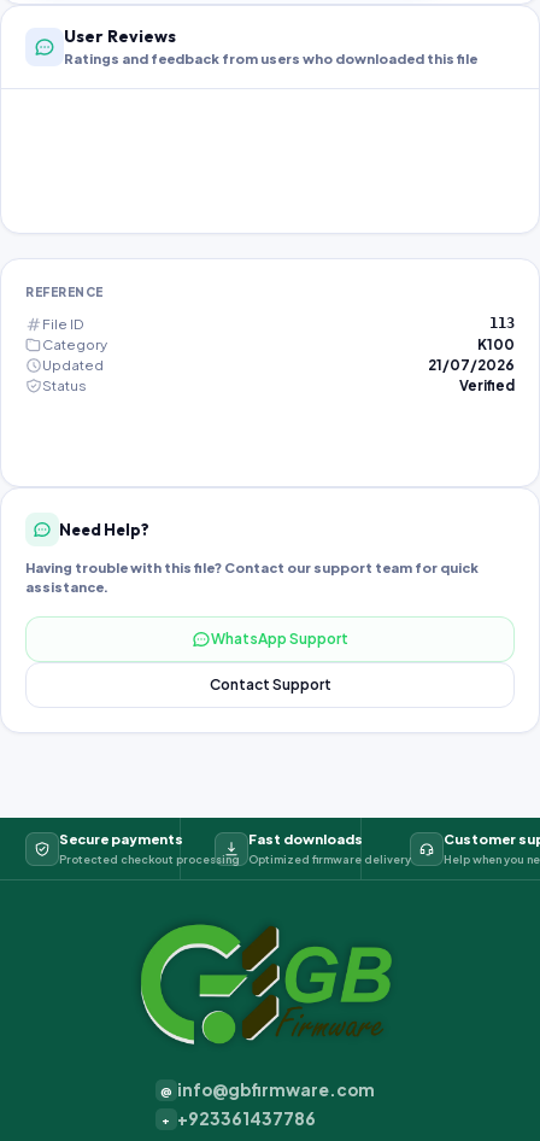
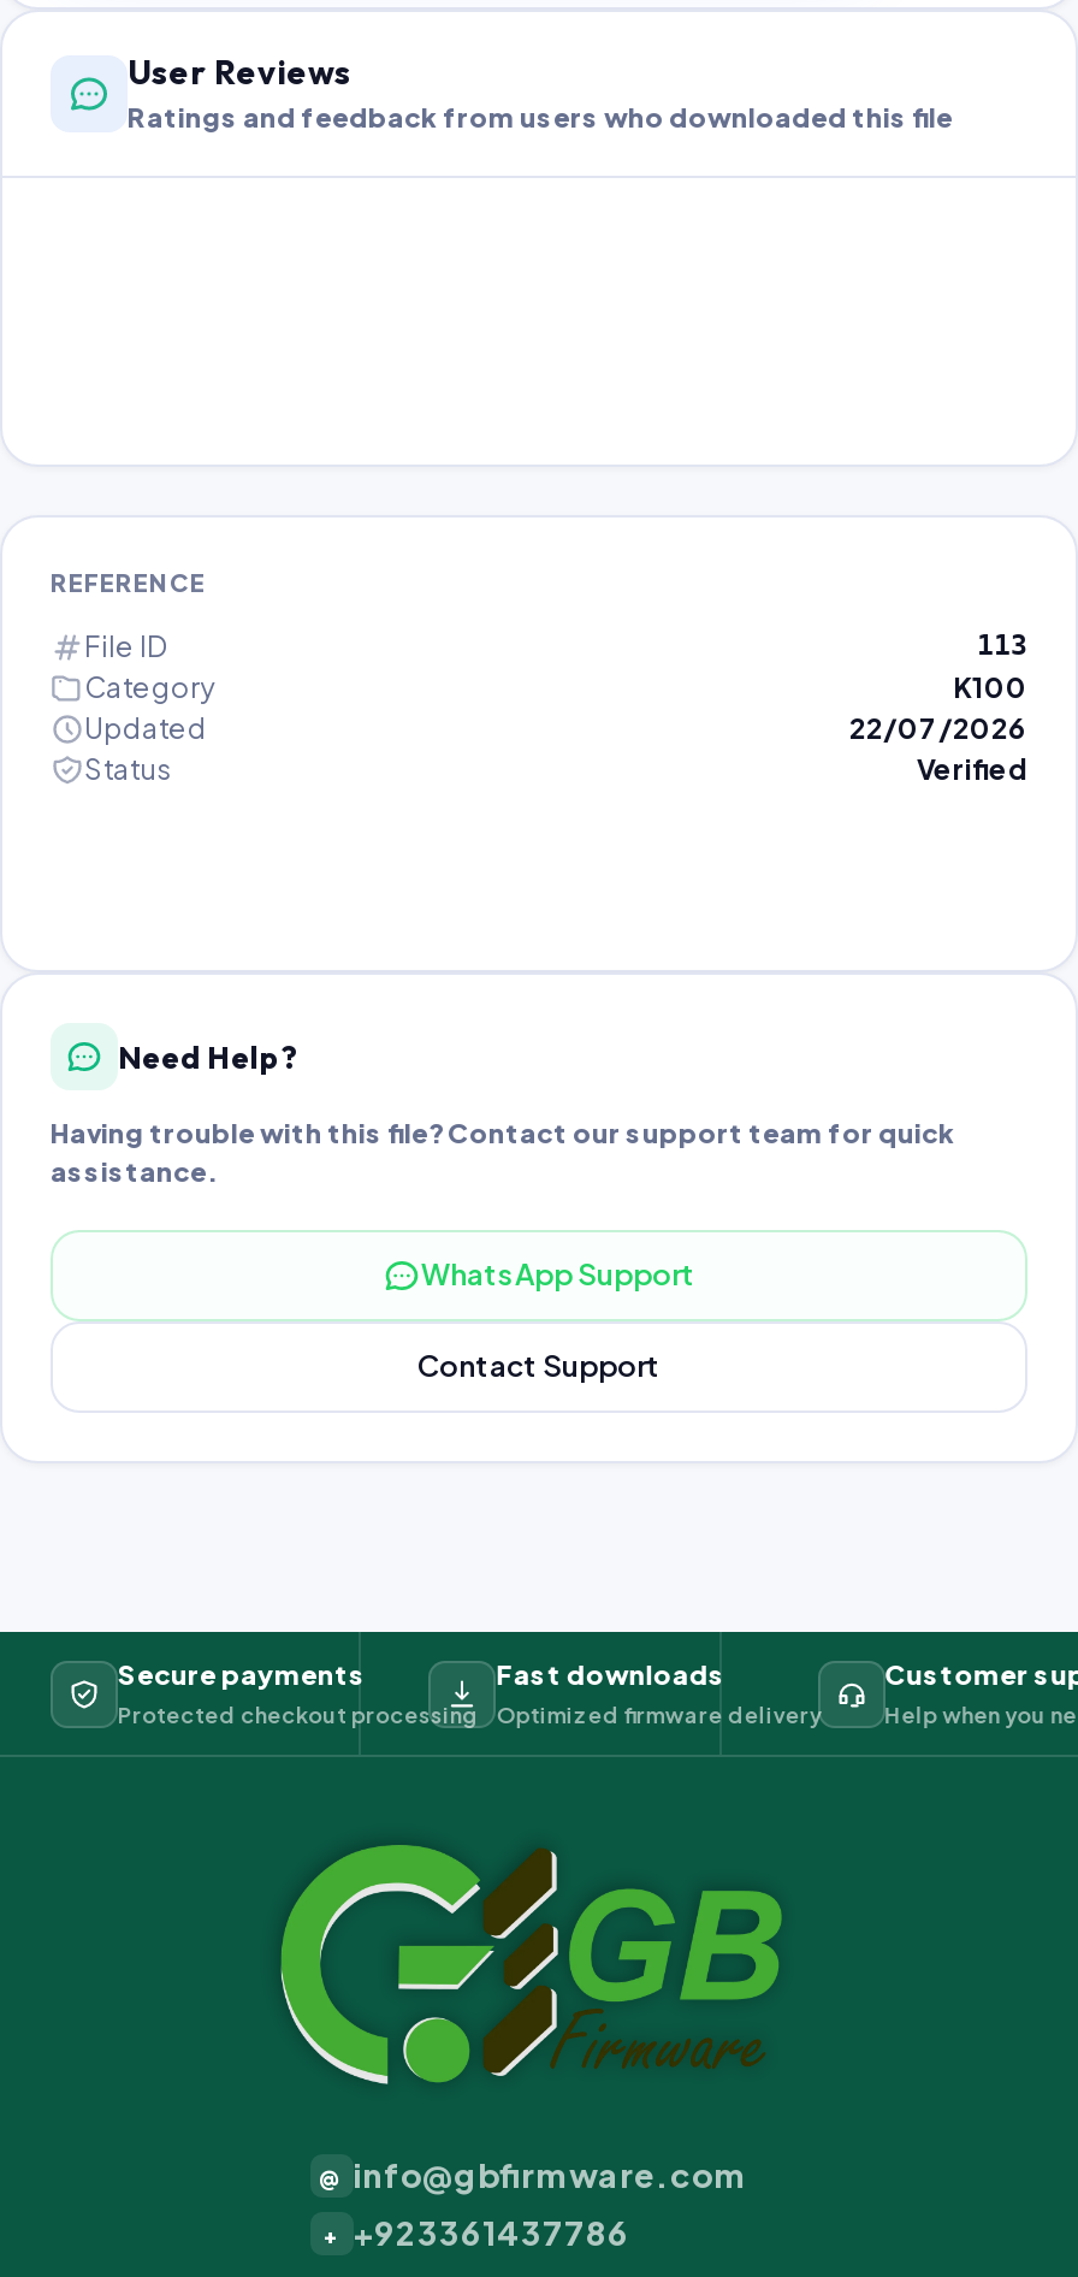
- 21/07/2026
+ 22/07/2026
